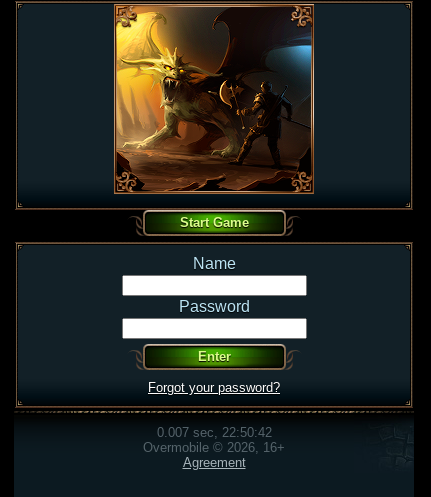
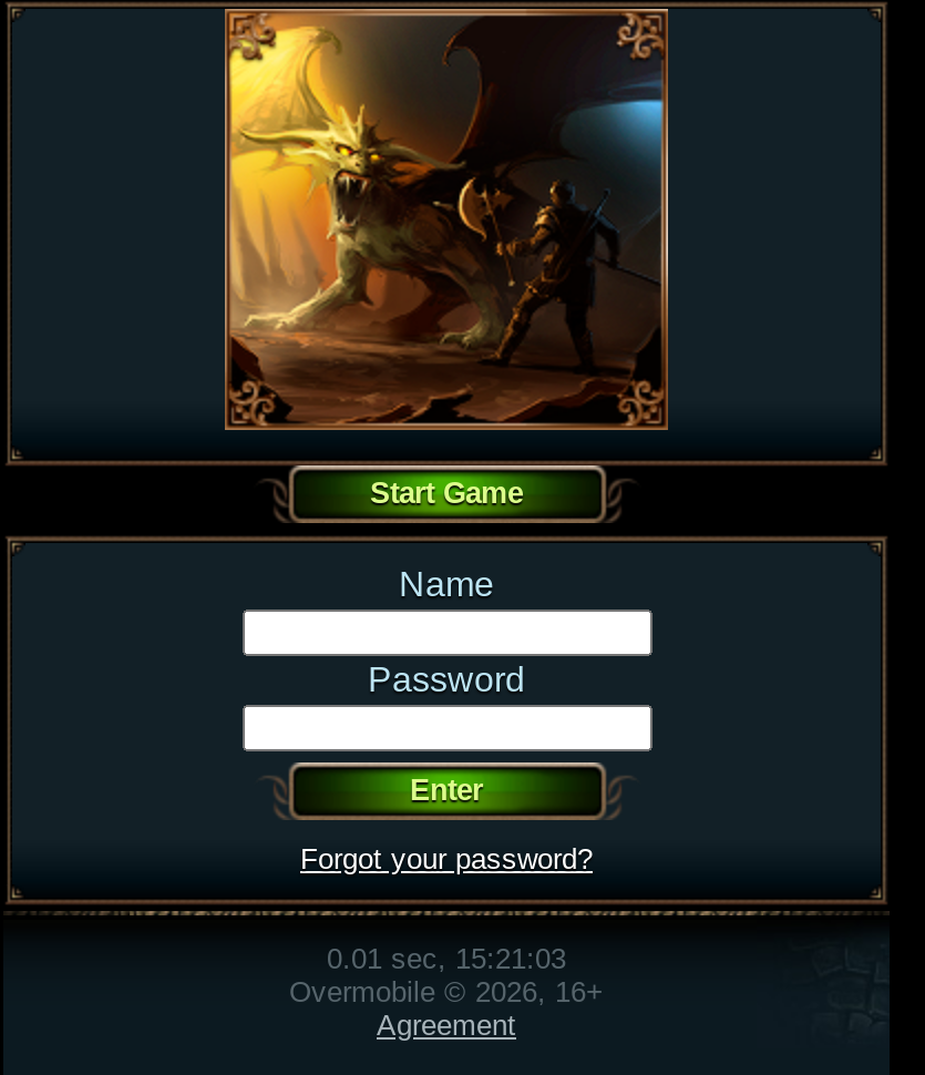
- 0.007 sec, 22:50:42
+ 0.01 sec, 15:21:03
